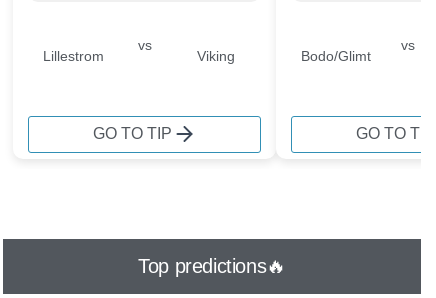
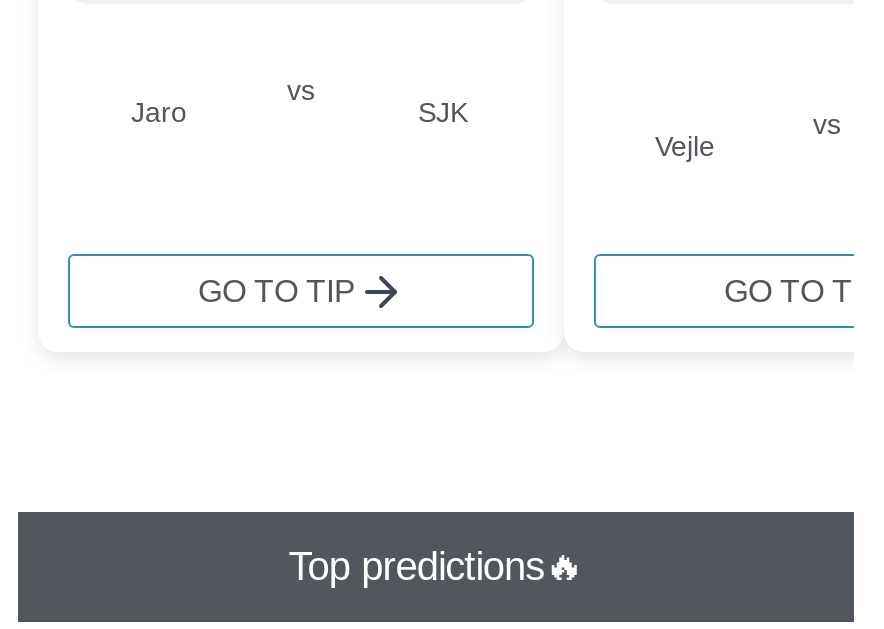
- Lillestrom
+ Jaro

- Viking
+ SJK

- Bodo/Glimt
+ Vejle
